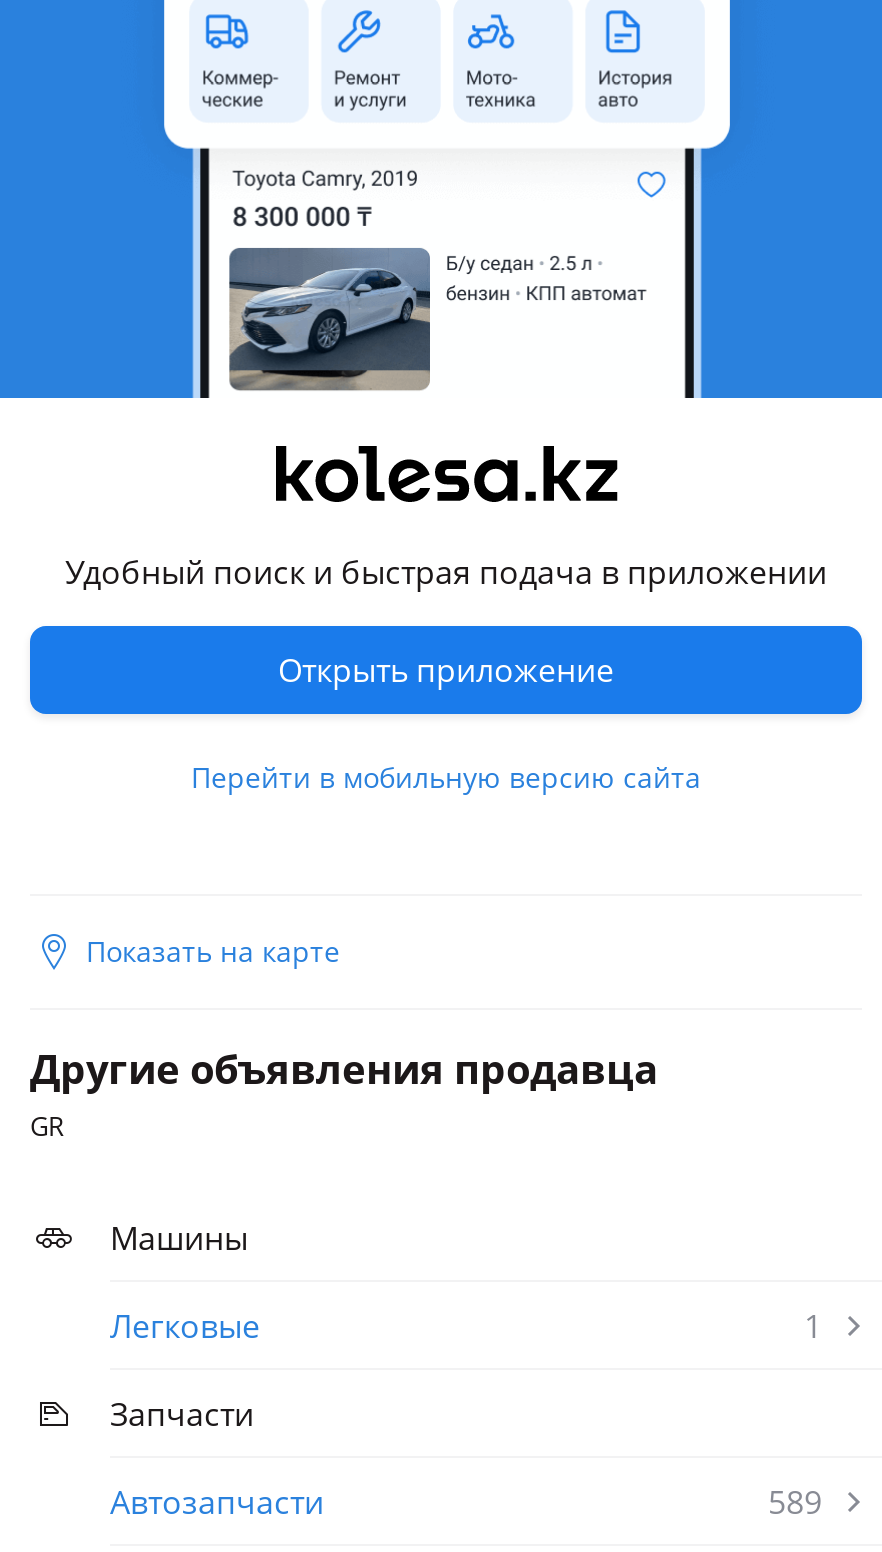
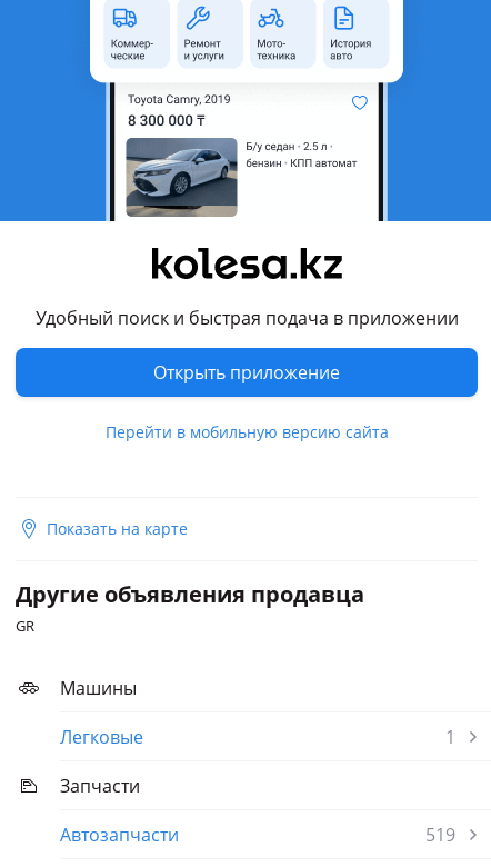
- 589
+ 519
